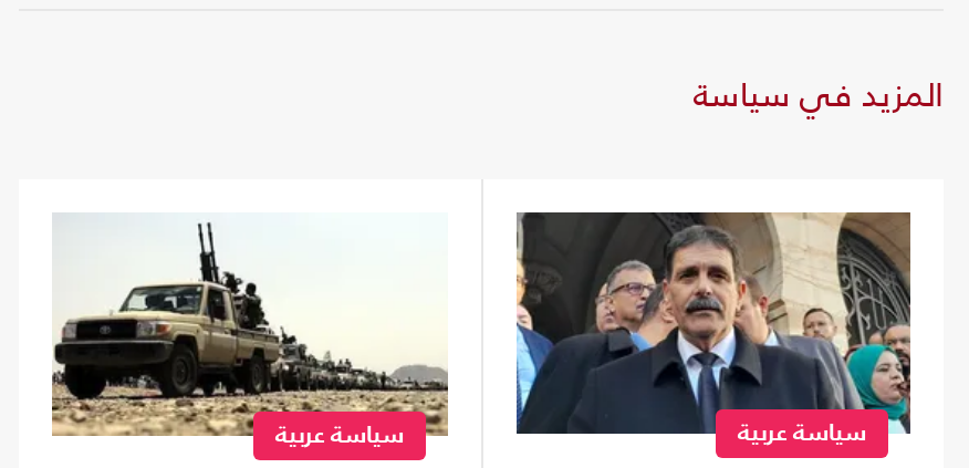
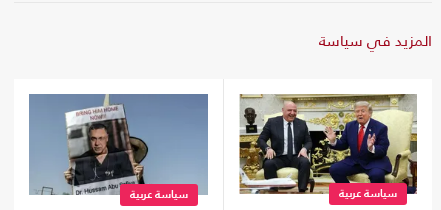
- [image]
+ [image]

- [image]
+ [image]
